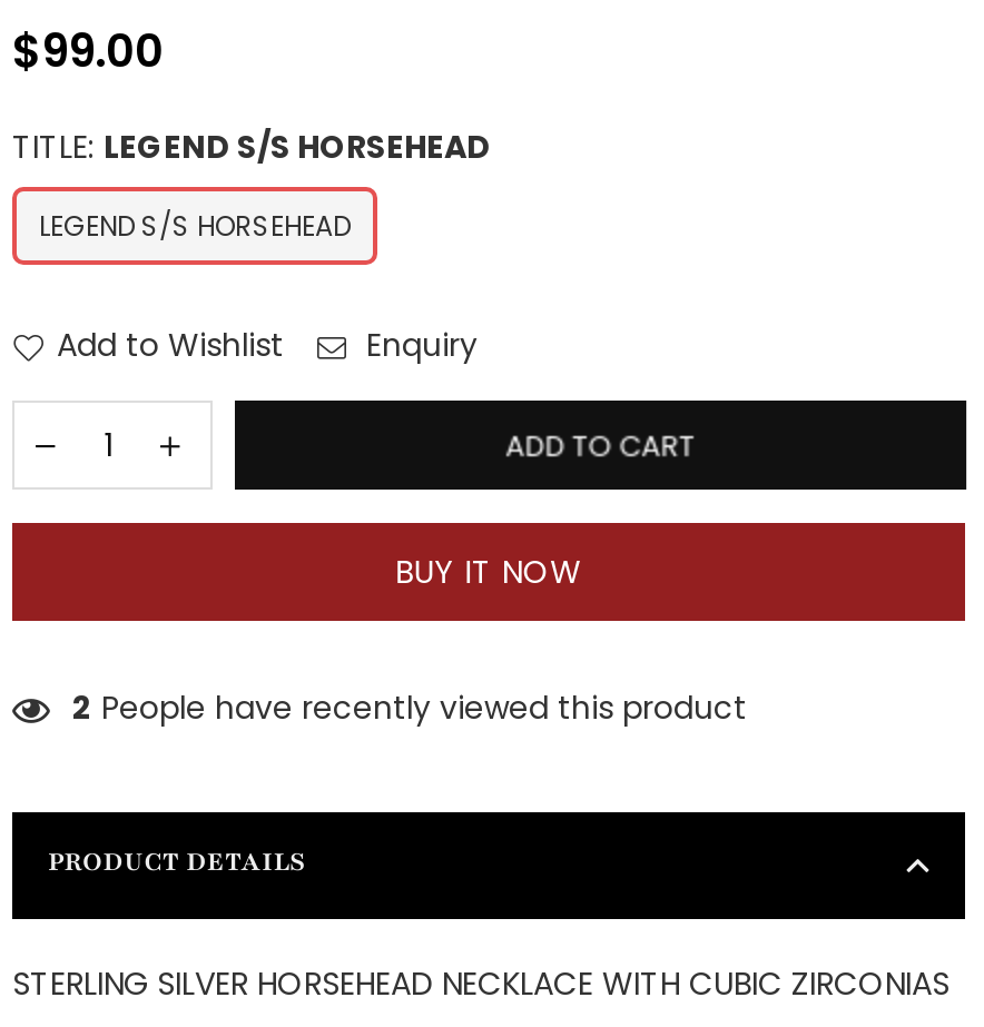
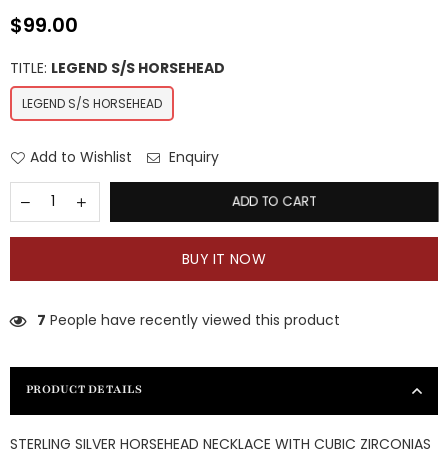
- 2 People have recently viewed this product
+ 7 People have recently viewed this product
